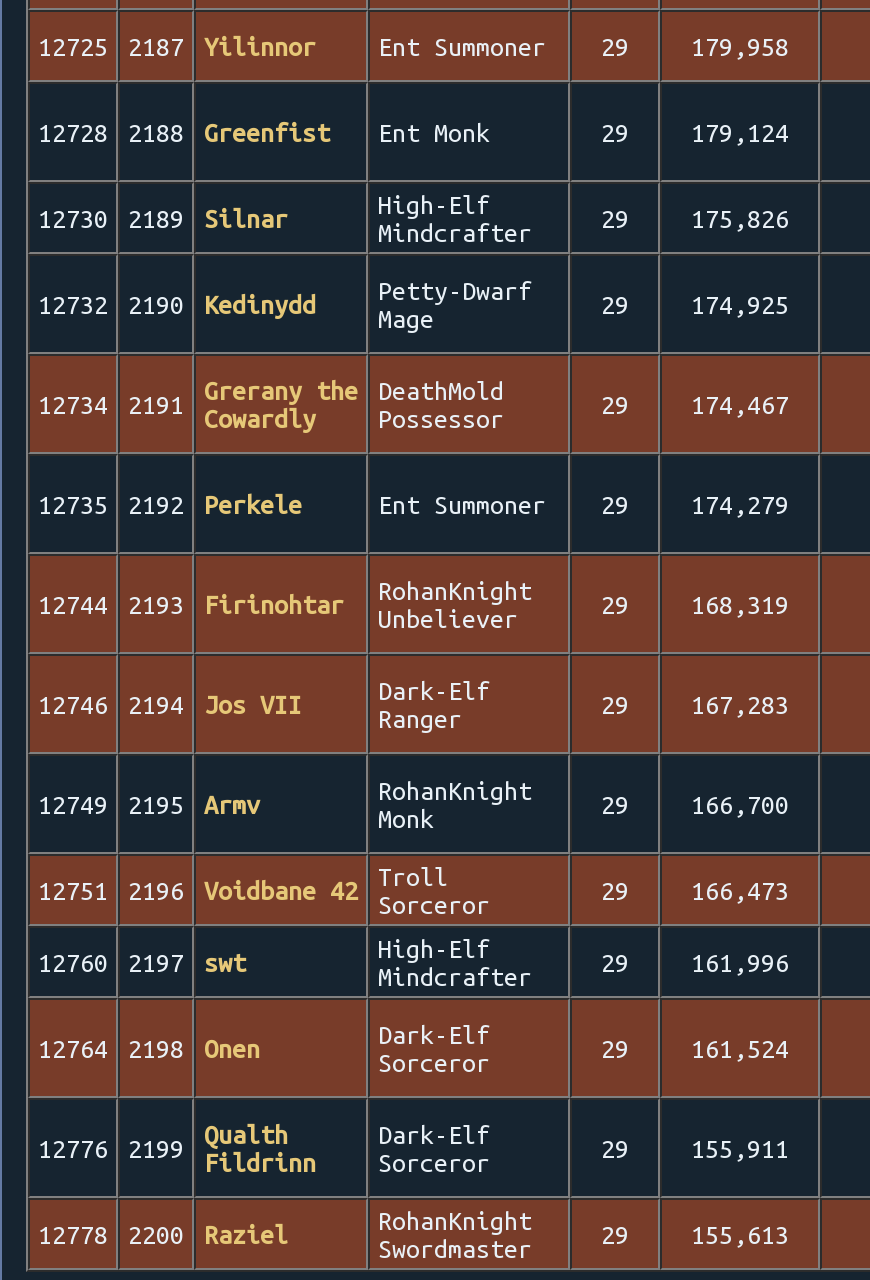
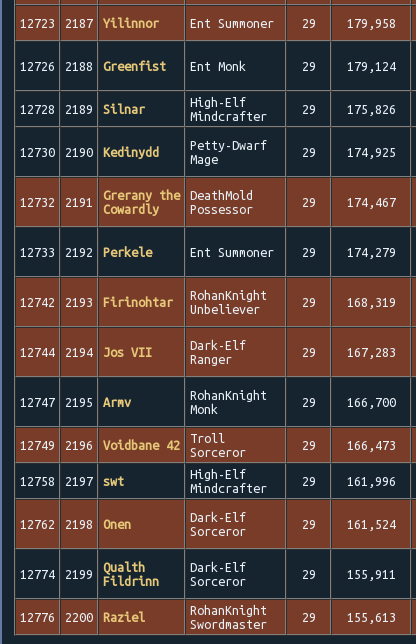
- 12725 2187 Yilinnor
+ 12723 2187 Yilinnor

- 12728 2188 Greenfist Ent Monk
+ 12726 2188 Greenfist Ent Monk

- 12730 2189 Silnar
+ 12728 2189 Silnar

- 12732 2190 Kedinydd
+ 12730 2190 Kedinydd

- 12734 2191 Grerany the Cowardly DeathMold
+ 12732 2191 Grerany the Cowardly DeathMold

- 12735 2192 Perkele
+ 12733 2192 Perkele

- 12744 2193 Firinohtar RohanKnight Unbeliever
+ 12742 2193 Firinohtar RohanKnight Unbeliever

- 12746 2194 Jos VII
+ 12744 2194 Jos VII

- 12749 2195 Armv
+ 12747 2195 Armv

- 12751 2196 Voidbane 42 Troll Sorceror
+ 12749 2196 Voidbane 42 Troll Sorceror

- 12760 2197 swt
+ 12758 2197 swt

- 12764 2198 Onen
+ 12762 2198 Onen

- 12776 2199 Qualth Fildrinn
+ 12774 2199 Qualth Fildrinn

- 12778 2200 Raziel
+ 12776 2200 Raziel
